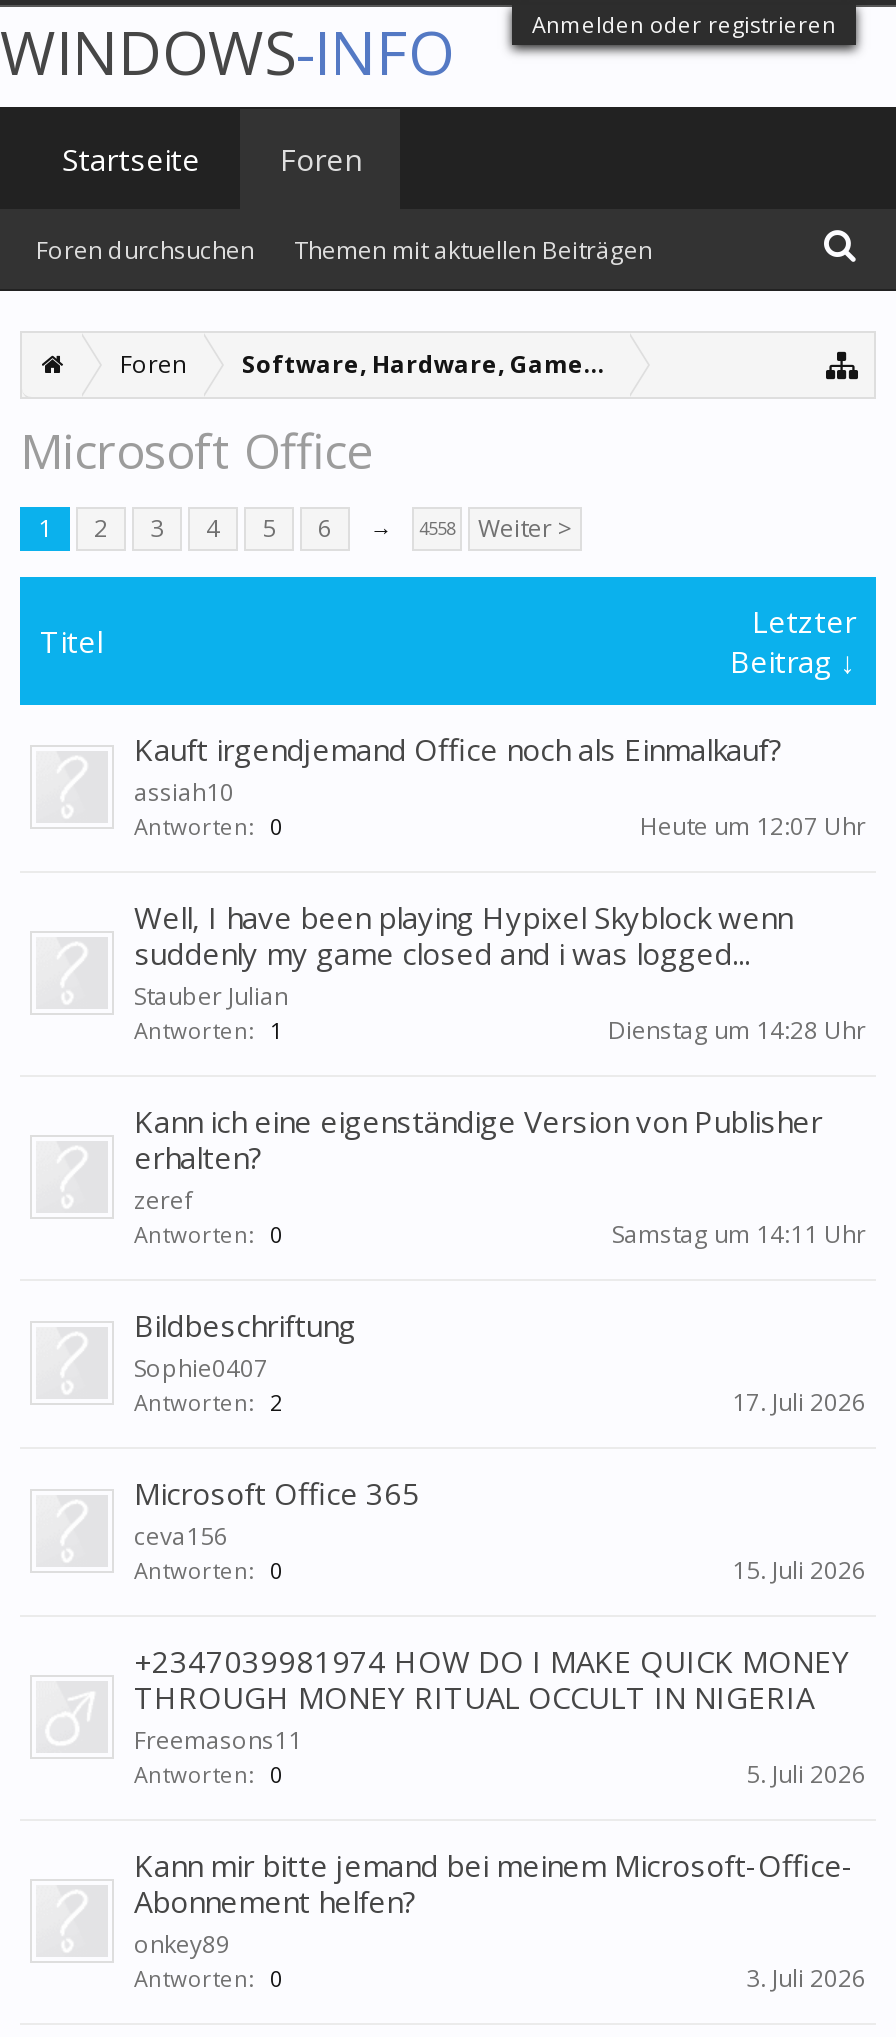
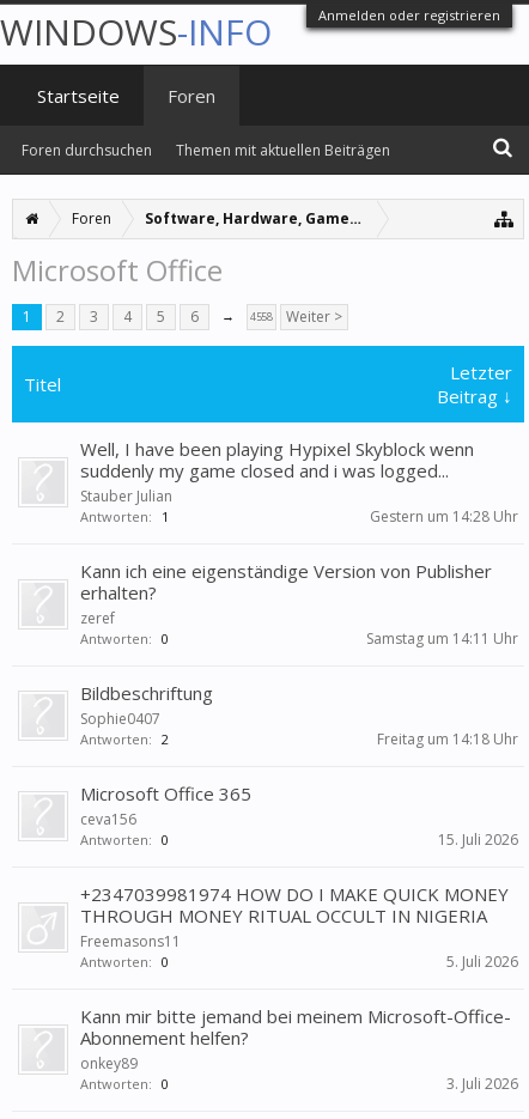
- Kauft irgendjemand Office noch als Einmalkauf?
- assiah10
- Antworten: 0
- Heute um 12:07 Uhr

- Dienstag um 14:28 Uhr
+ Gestern um 14:28 Uhr

- 17. Juli 2026
+ Freitag um 14:18 Uhr
